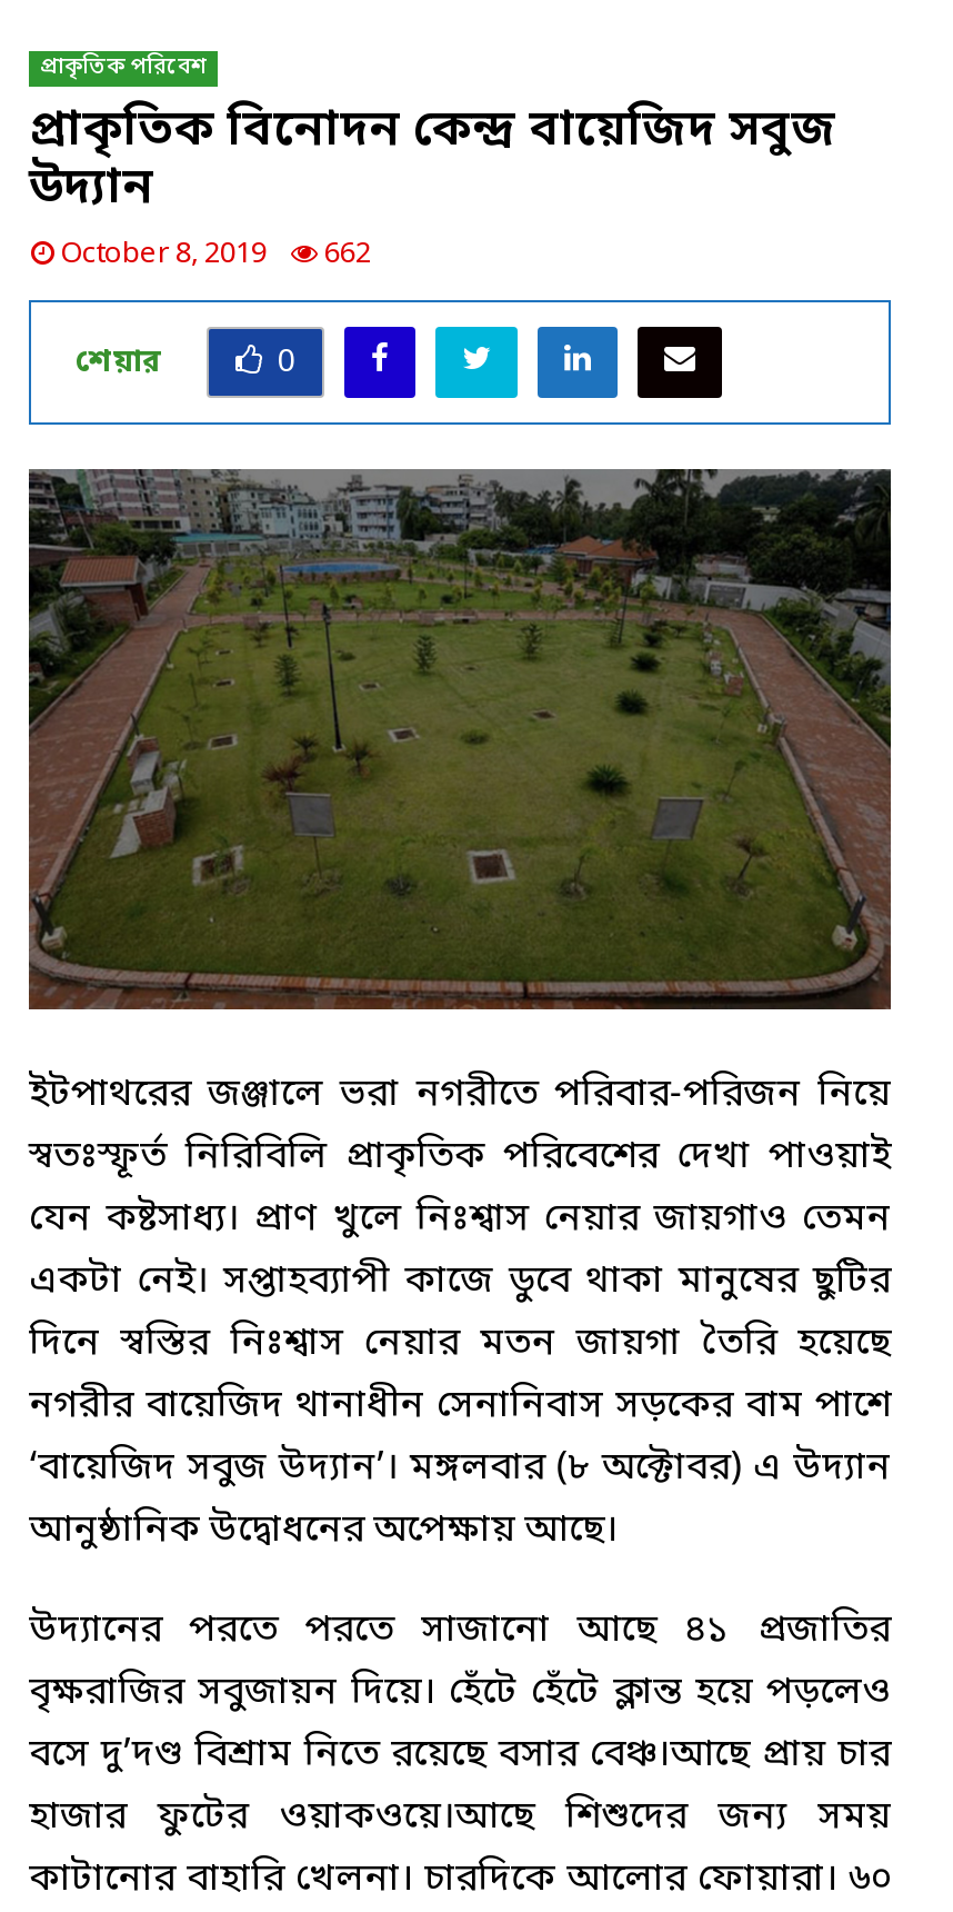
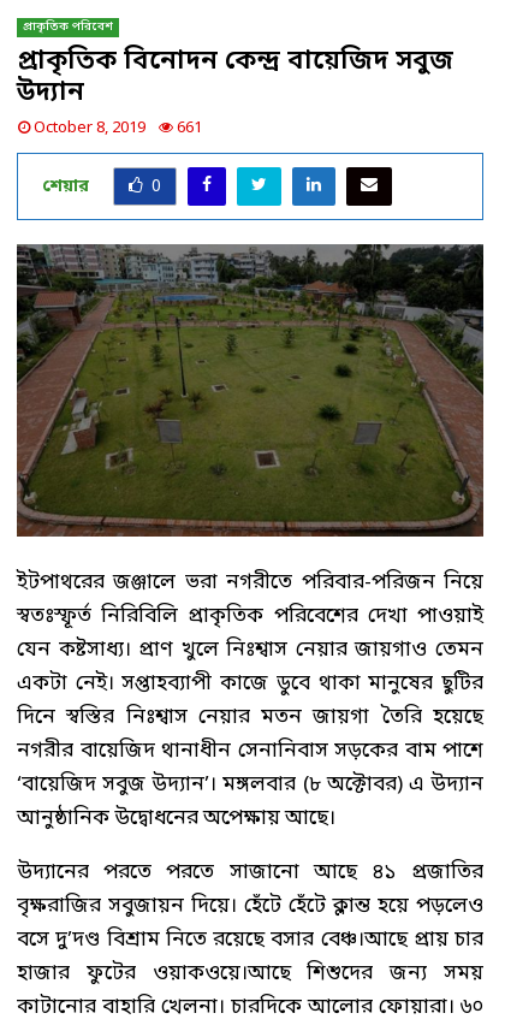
- October 8, 2019 662
+ October 8, 2019 661
